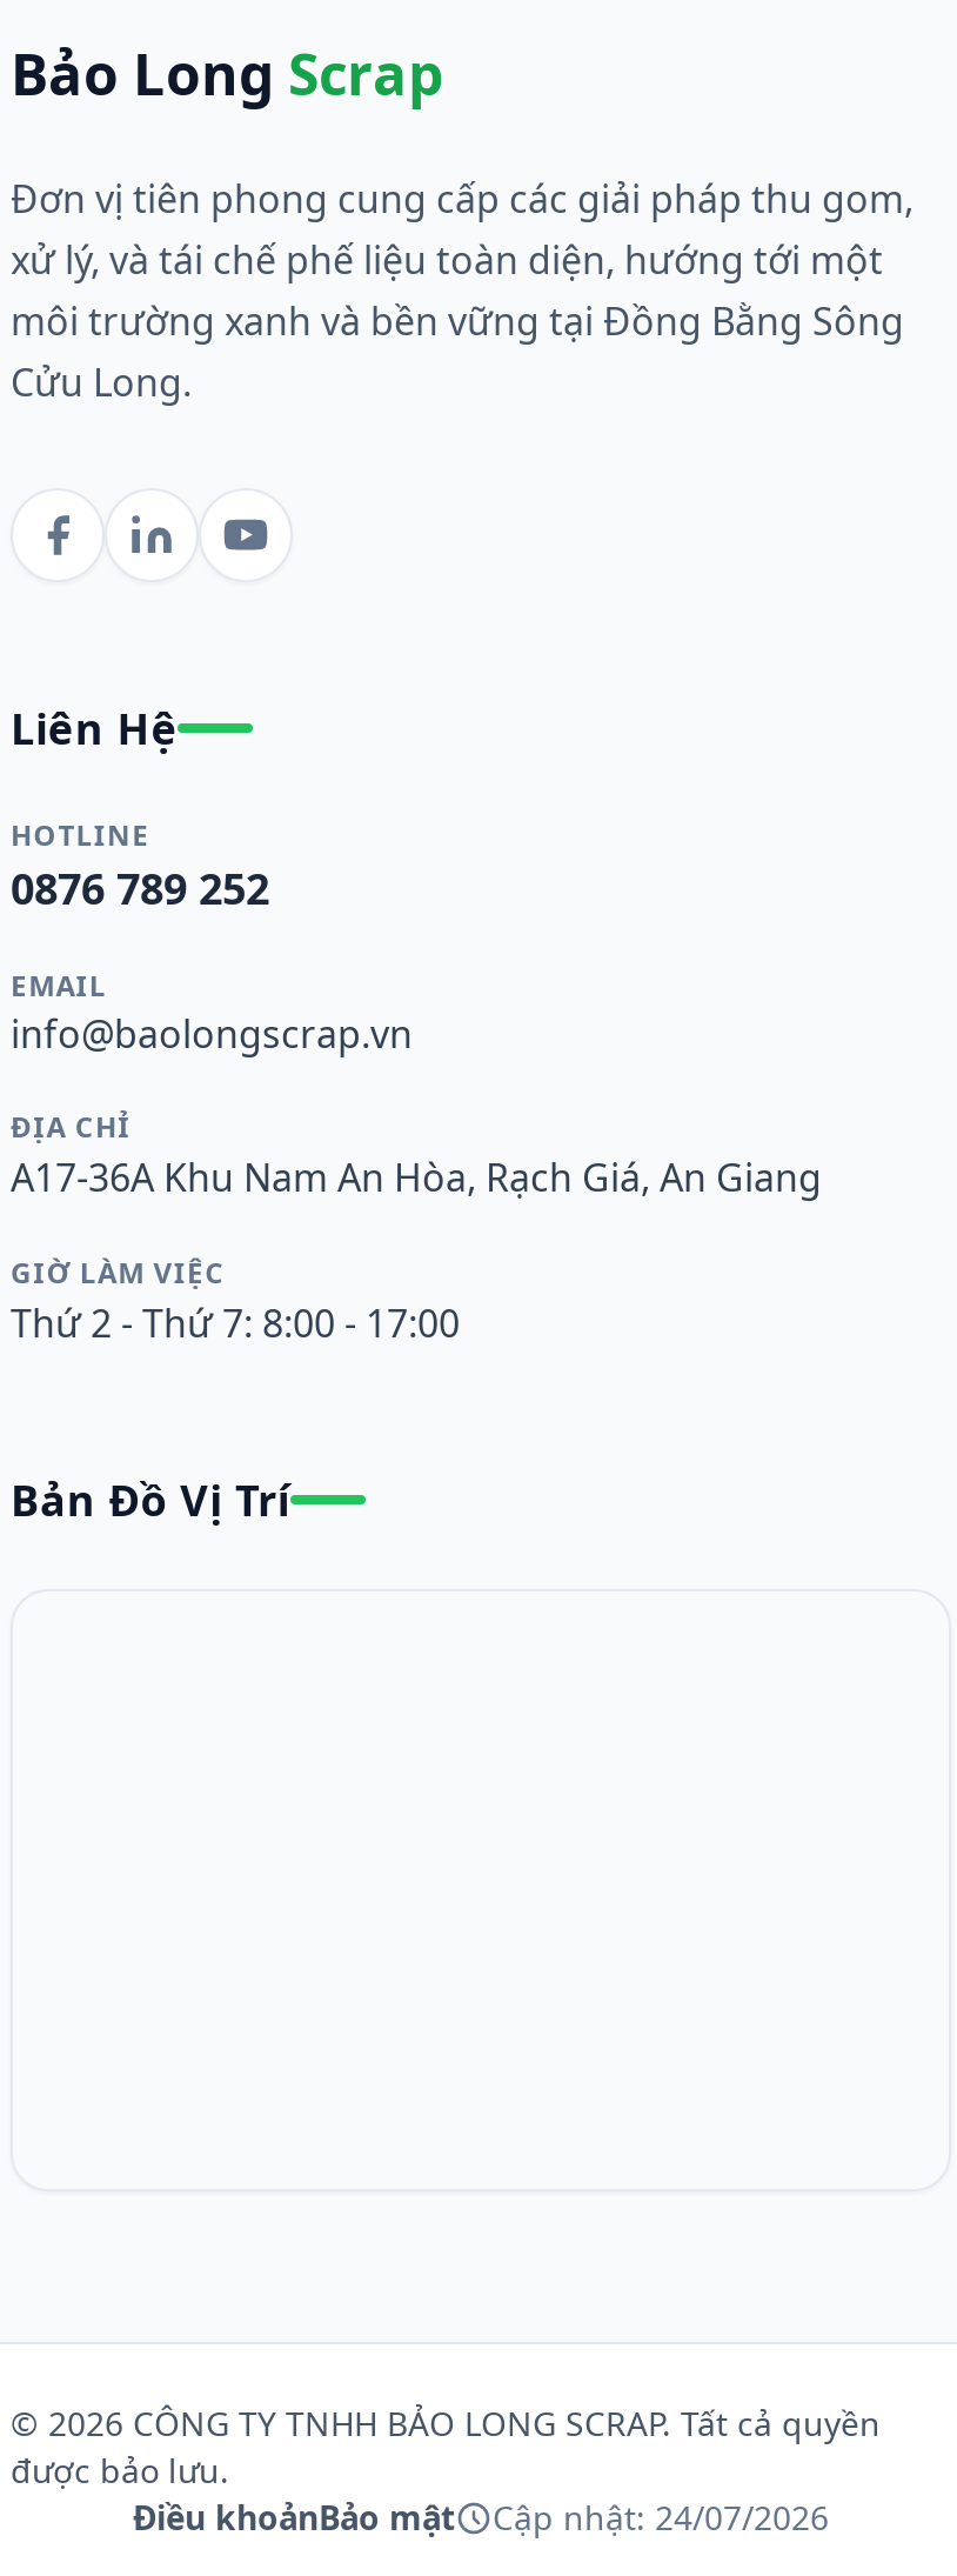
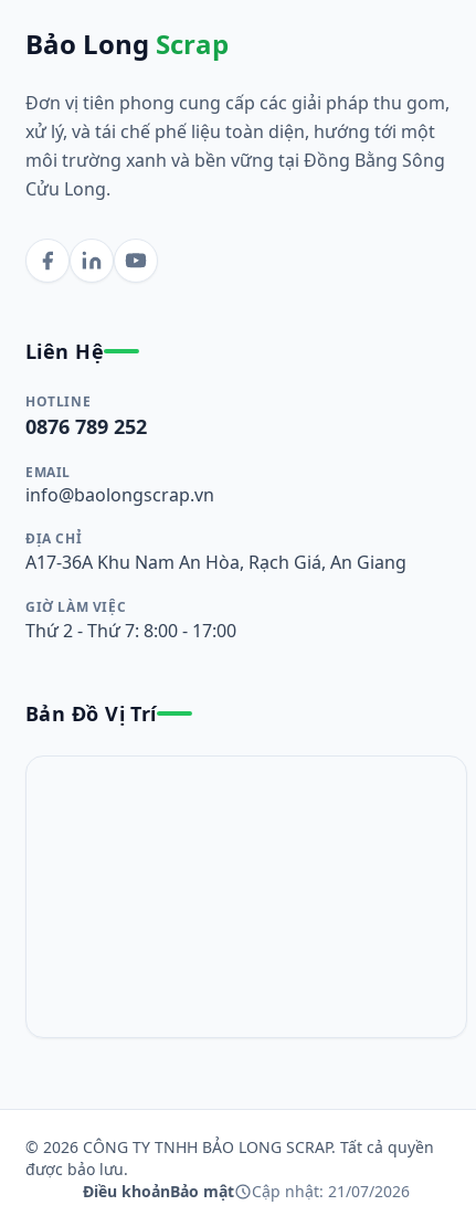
- Điều khoảnBảo mật Cập nhật: 24/07/2026
+ Điều khoảnBảo mật Cập nhật: 21/07/2026
